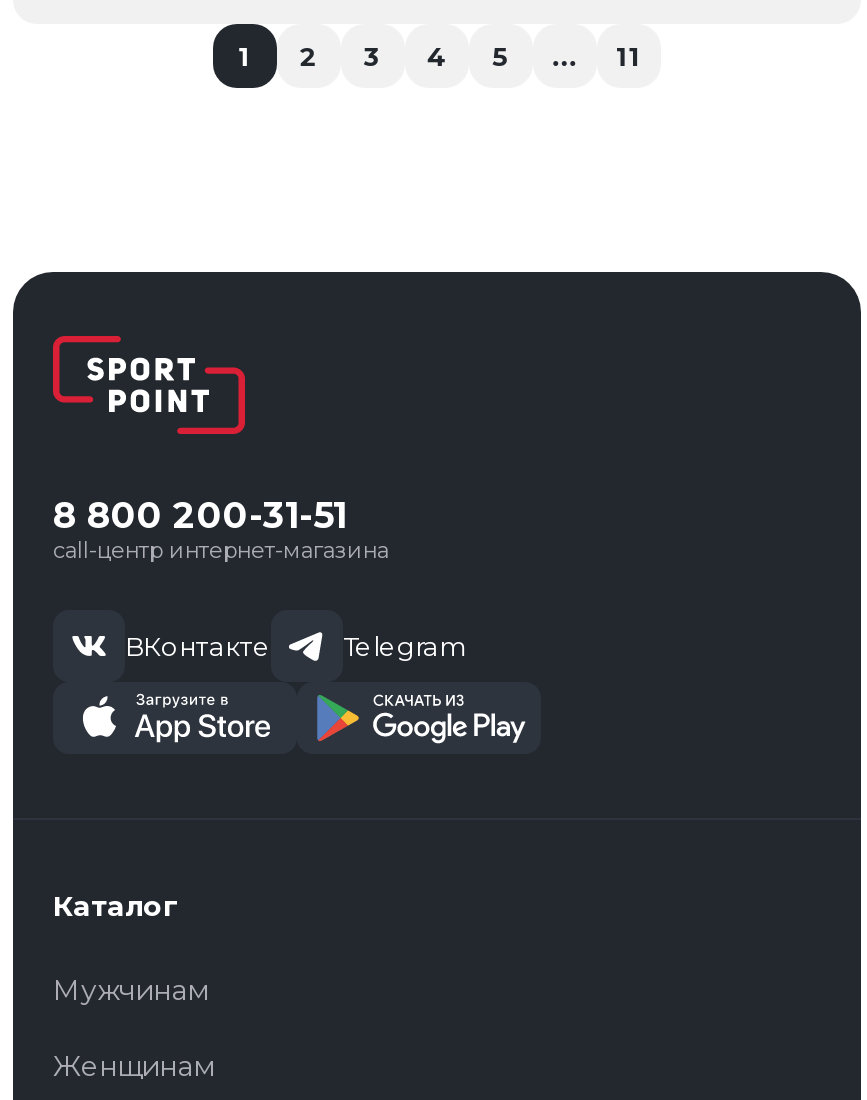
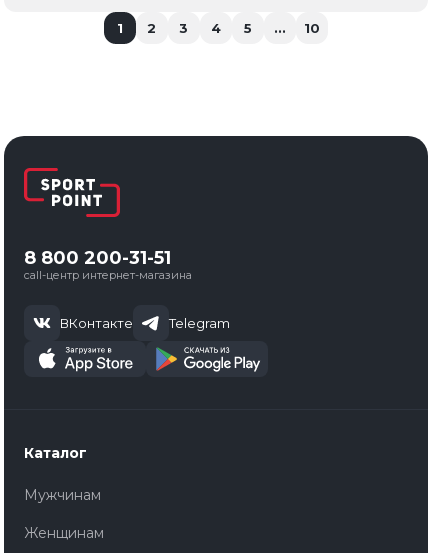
- 11
+ 10
